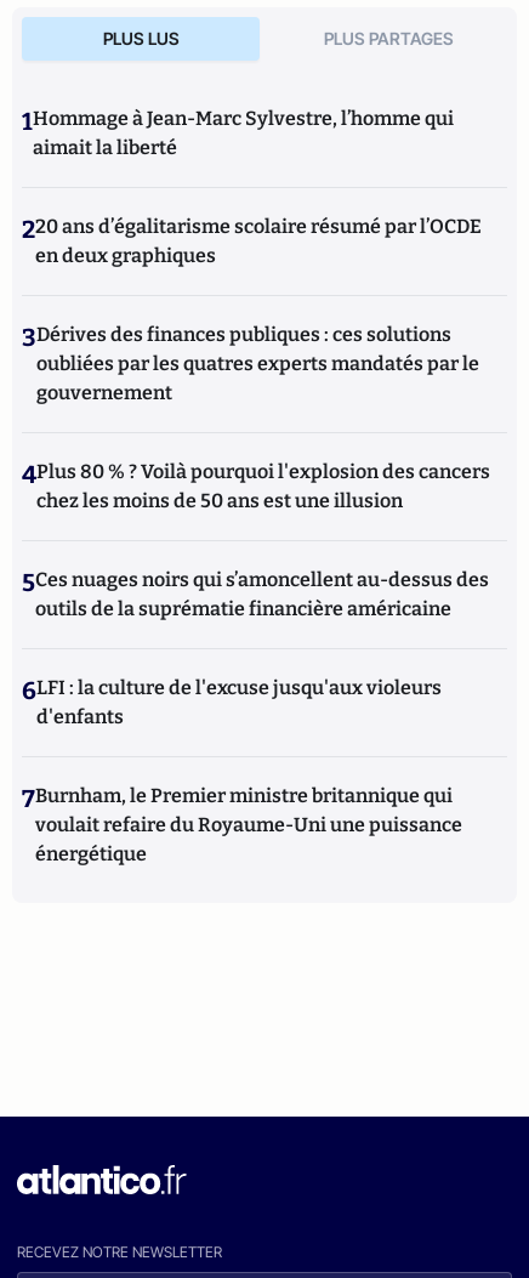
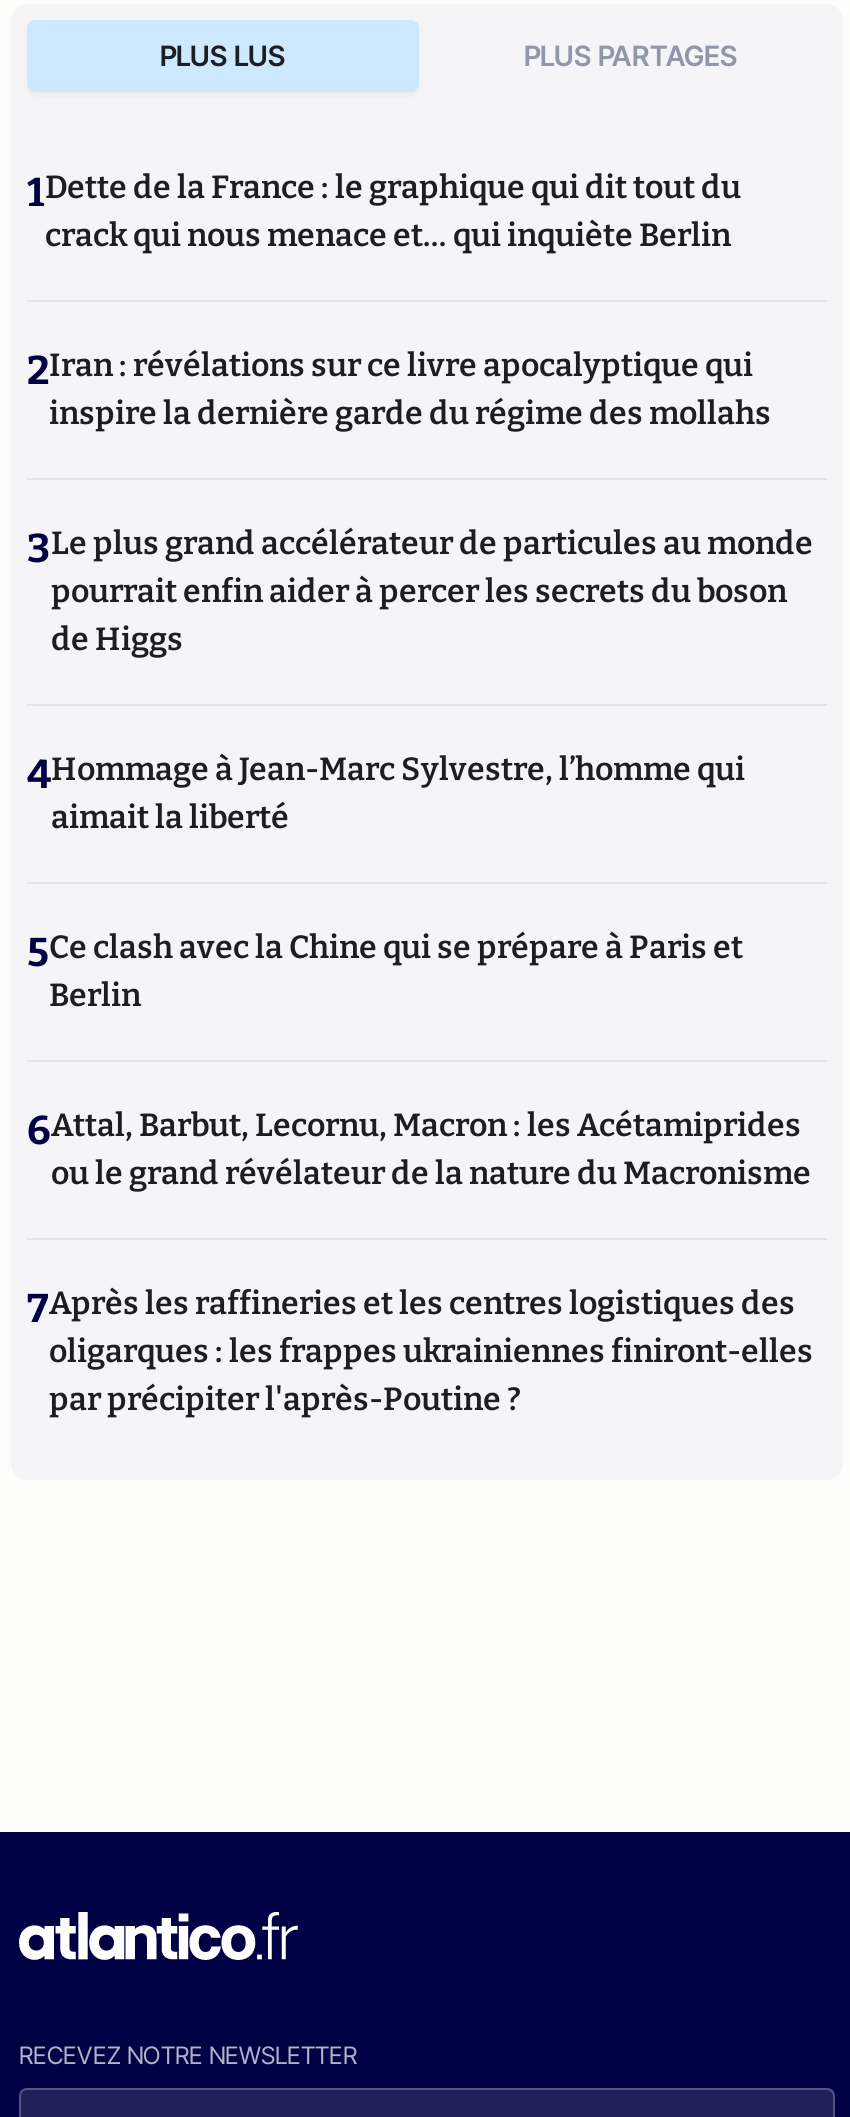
- 1Hommage à Jean-Marc Sylvestre, l’homme qui
+ 1Dette de la France : le graphique qui dit tout du
+ crack qui nous menace et… qui inquiète Berlin
+ 2Iran : révélations sur ce livre apocalyptique qui
+ inspire la dernière garde du régime des mollahs
+ 3Le plus grand accélérateur de particules au monde
+ pourrait enfin aider à percer les secrets du boson
+ de Higgs
+ 4Hommage à Jean-Marc Sylvestre, l’homme qui

moved down: aimait la liberté

- 220 ans d’égalitarisme scolaire résumé par l’OCDE
- en deux graphiques
- 3Dérives des finances publiques : ces solutions
- oubliées par les quatres experts mandatés par le
- gouvernement
- 4Plus 80 % ? Voilà pourquoi l'explosion des cancers
- chez les moins de 50 ans est une illusion
- 5Ces nuages noirs qui s’amoncellent au-dessus des
- outils de la suprématie financière américaine
- 6LFI : la culture de l'excuse jusqu'aux violeurs
- d'enfants
- 7Burnham, le Premier ministre britannique qui
- voulait refaire du Royaume-Uni une puissance
- énergétique
+ 5Ce clash avec la Chine qui se prépare à Paris et
+ Berlin
+ 6Attal, Barbut, Lecornu, Macron : les Acétamiprides
+ ou le grand révélateur de la nature du Macronisme
+ 7Après les raffineries et les centres logistiques des
+ oligarques : les frappes ukrainiennes finiront-elles
+ par précipiter l'après-Poutine ?
